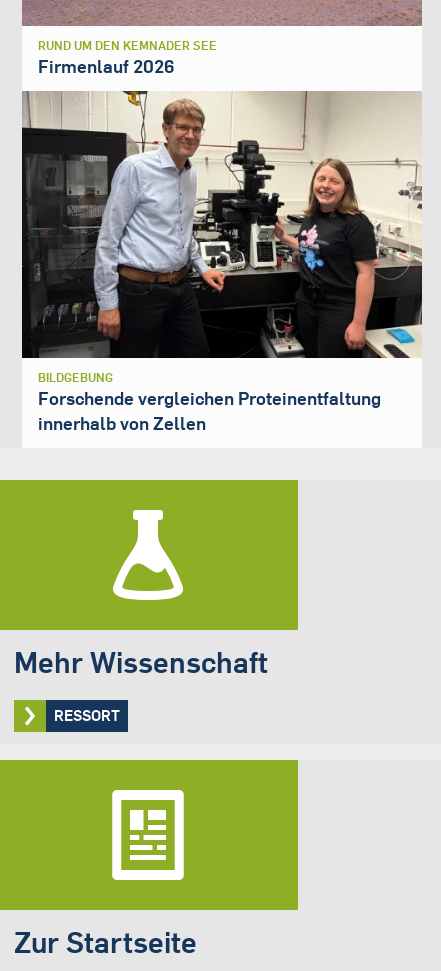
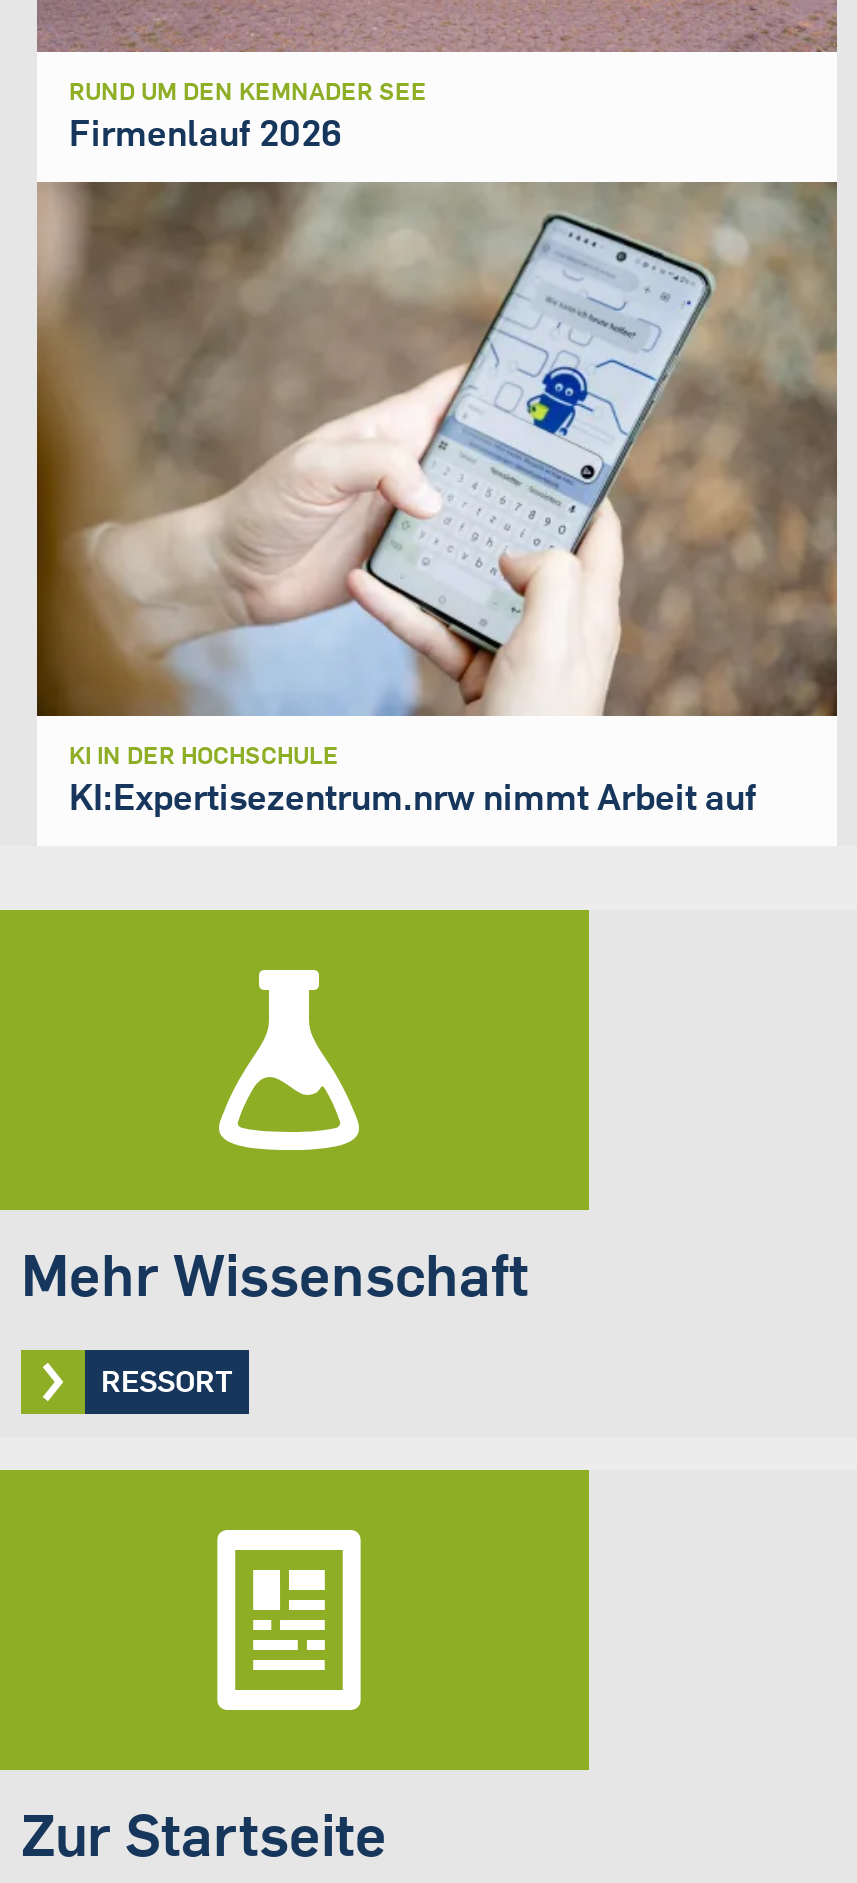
- [image]
- BILDGEBUNG
- Forschende vergleichen Proteinentfaltung
- innerhalb von Zellen
+ [image]
+ KI IN DER HOCHSCHULE
+ KI:Expertisezentrum.nrw nimmt Arbeit auf
